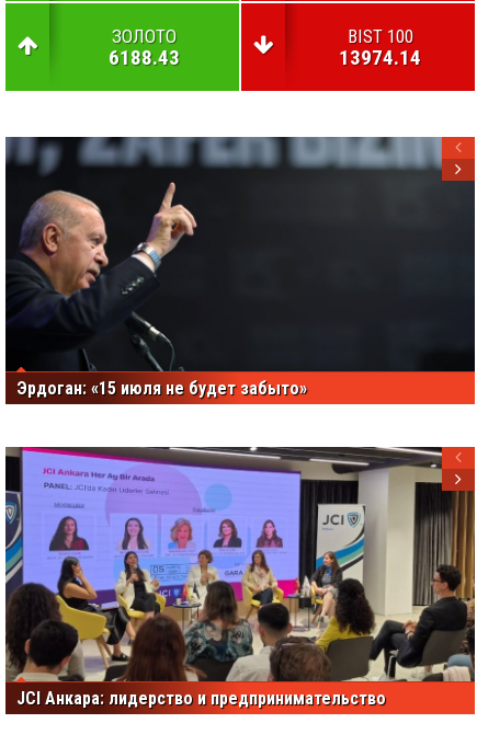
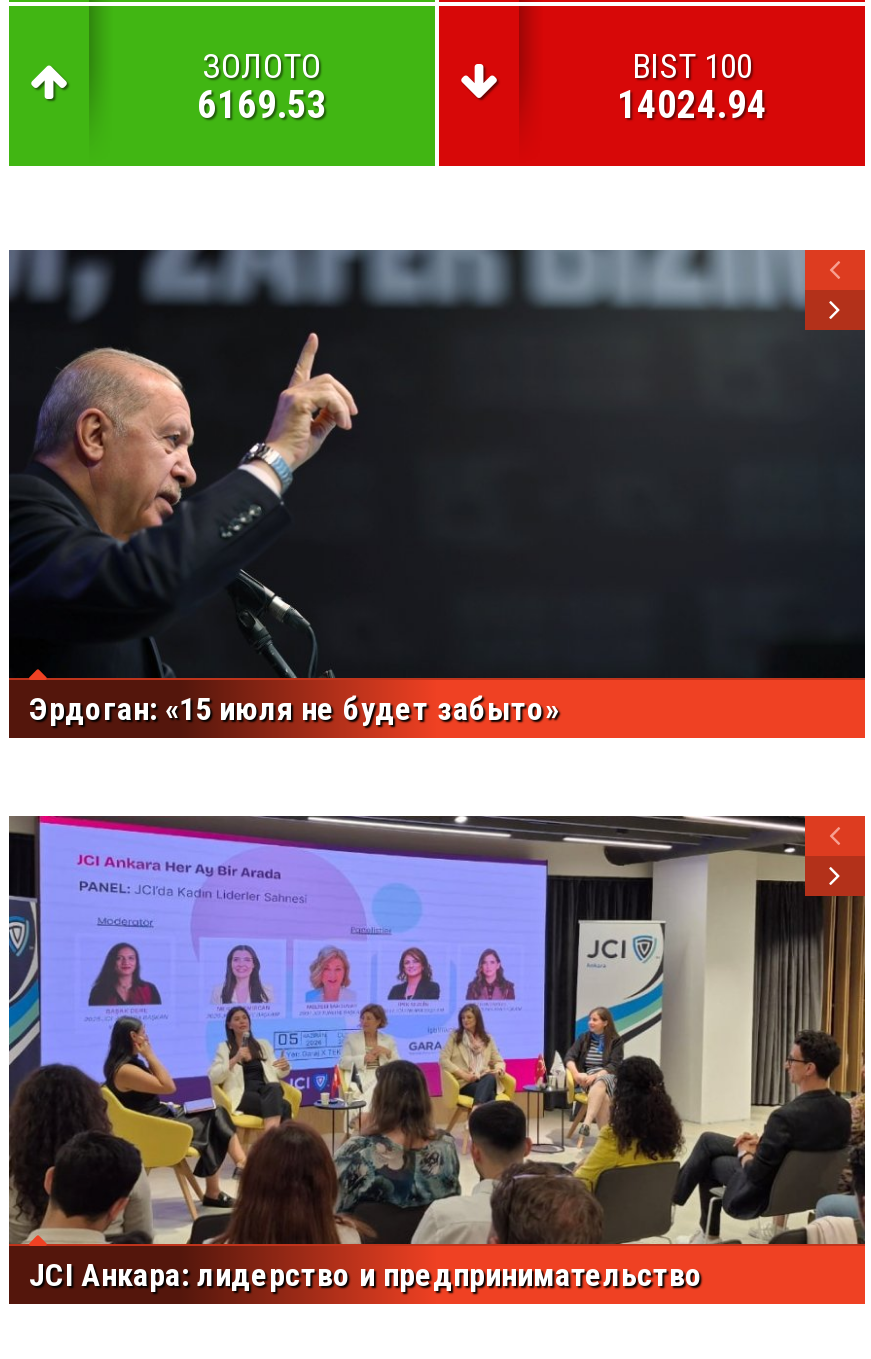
- 6188.43
+ 6169.53

- 13974.14
+ 14024.94
